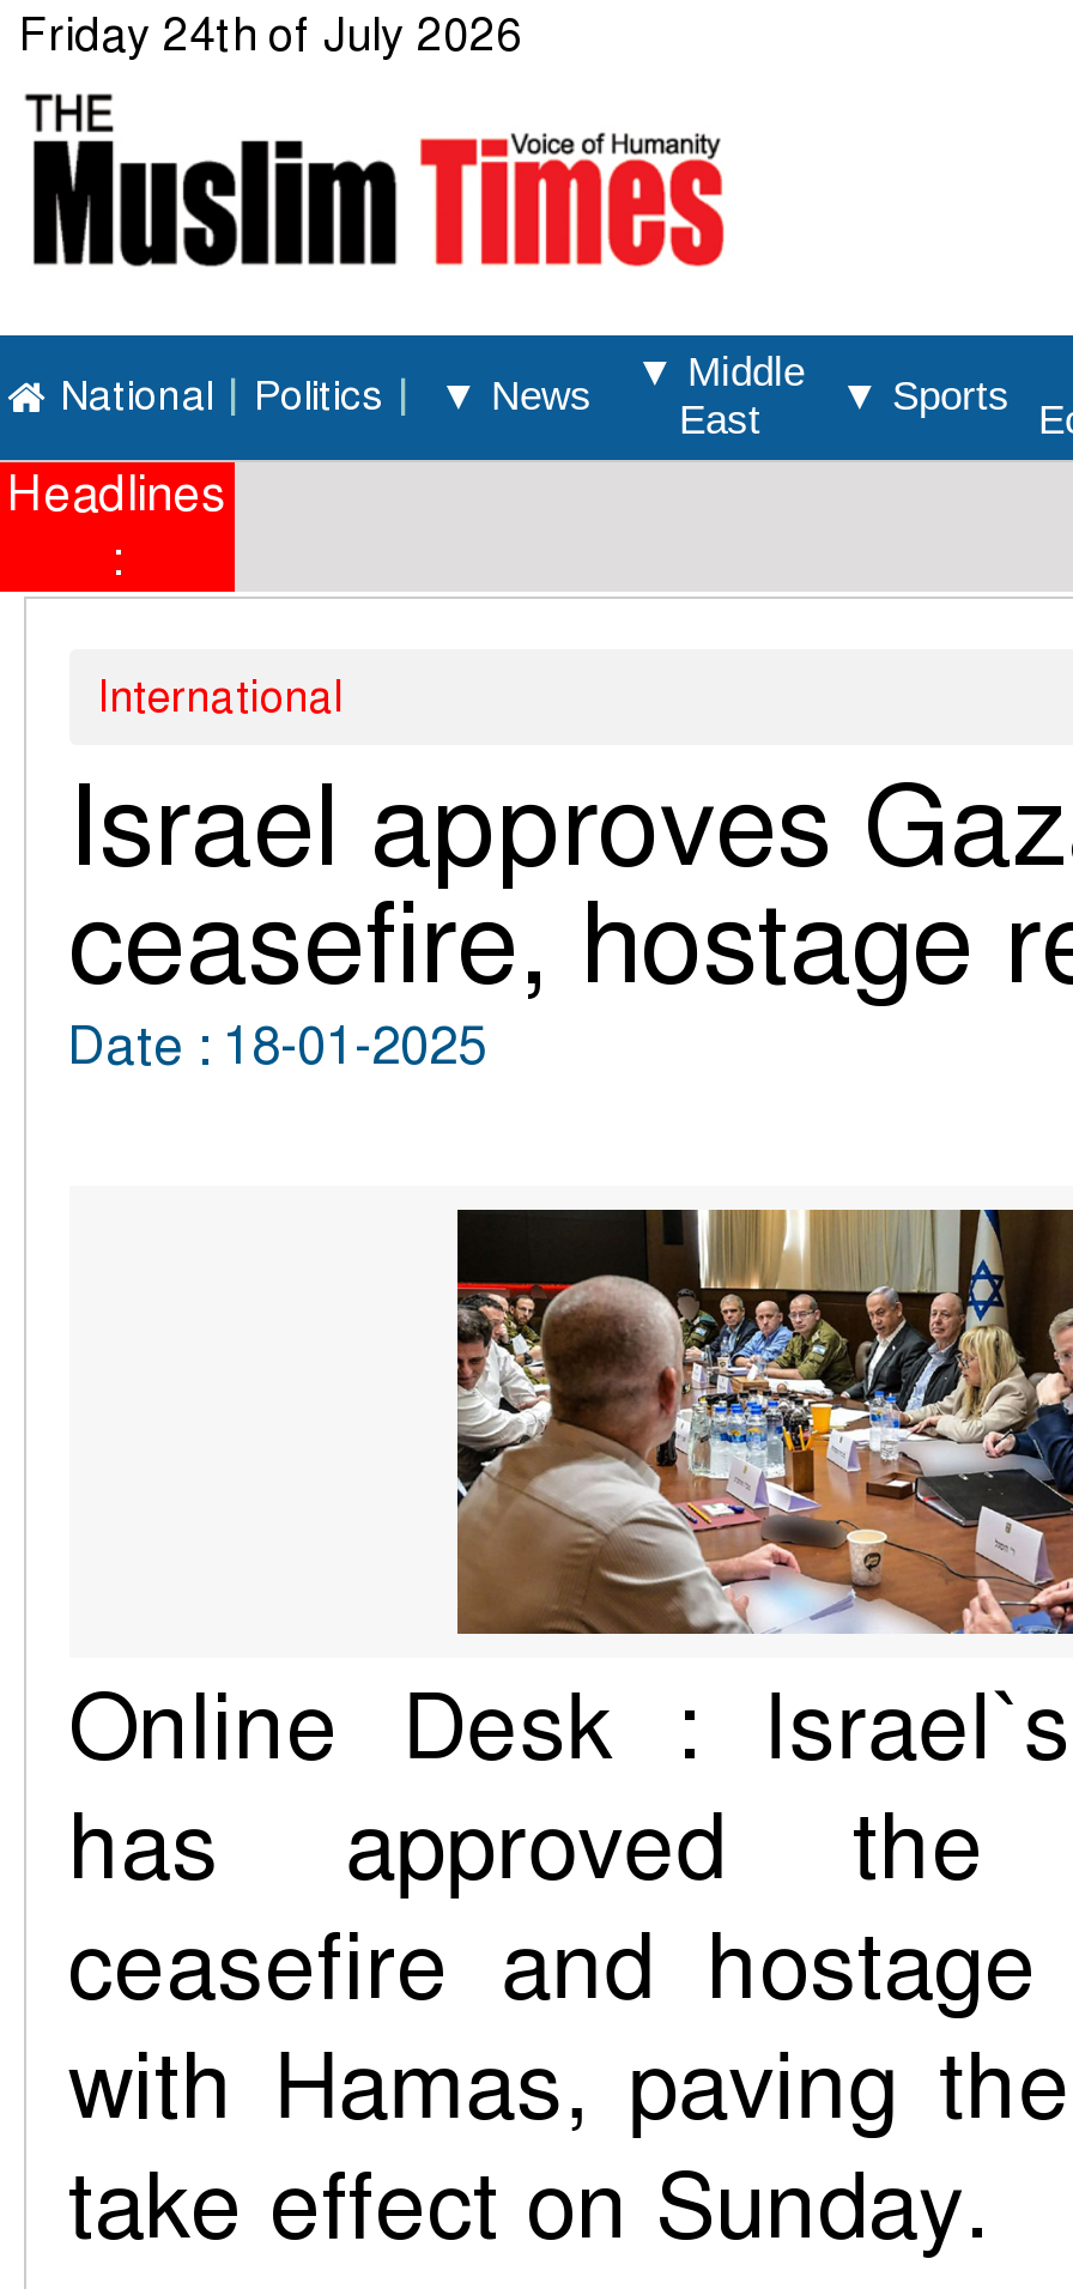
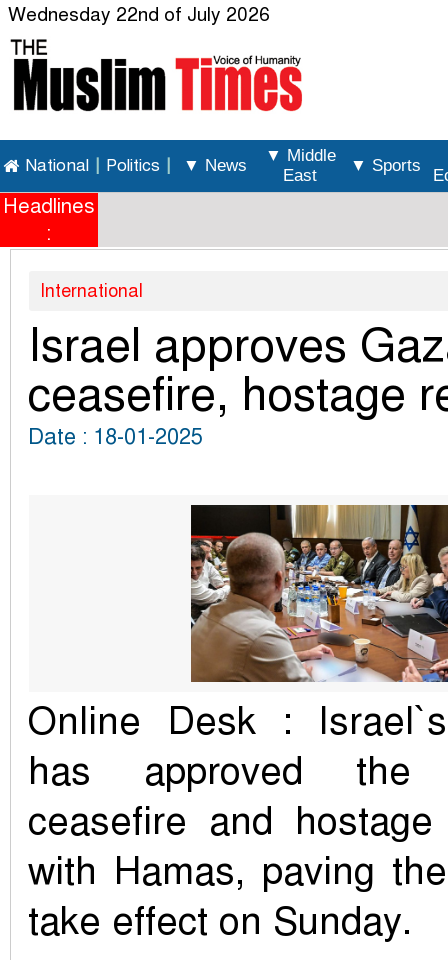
- Friday 24th of July 2026
+ Wednesday 22nd of July 2026
